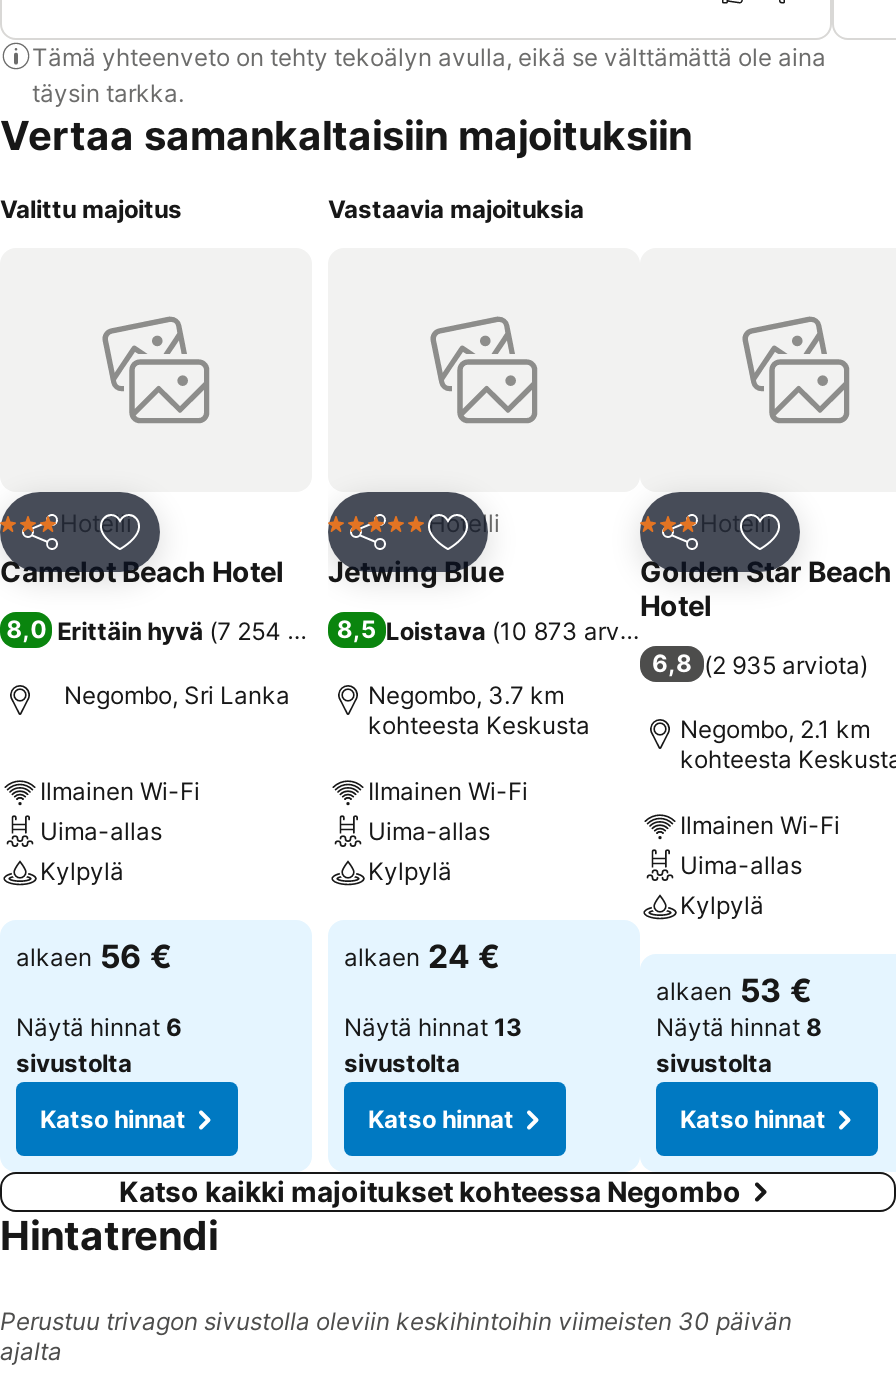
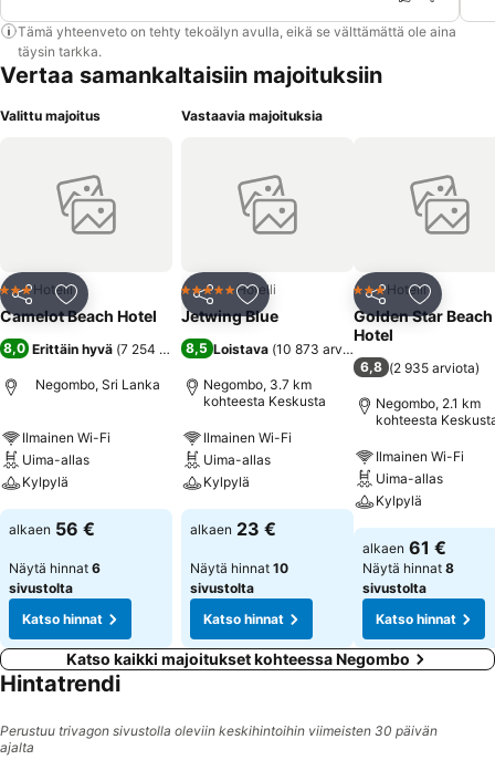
- alkaen 24 €
+ alkaen 23 €

- alkaen 53 €
+ alkaen 61 €

- Näytä hinnat 13
+ Näytä hinnat 10
